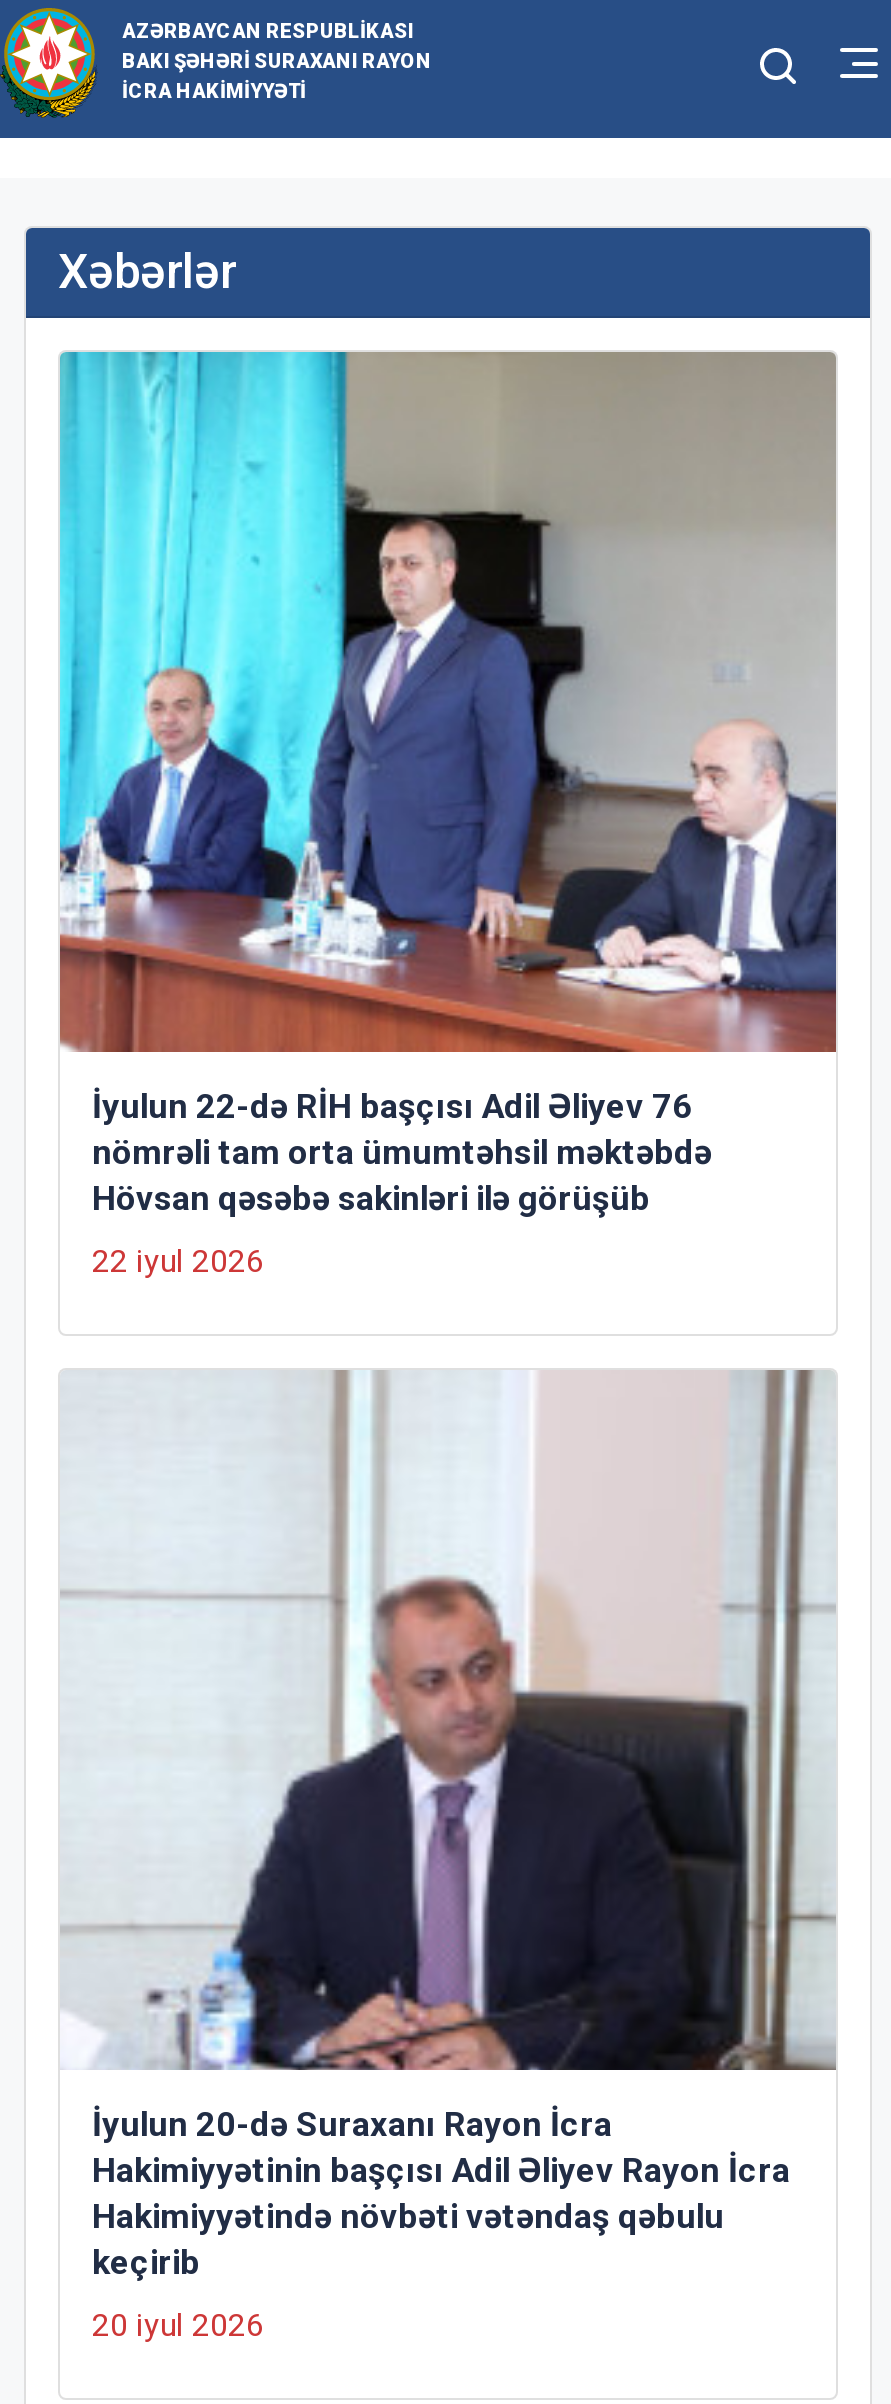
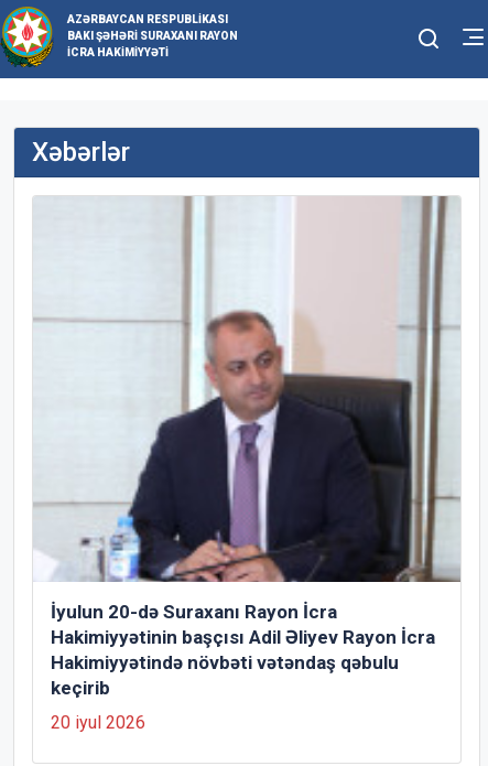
- [image]
- İyulun 22-də RİH başçısı Adil Əliyev 76
- nömrəli tam orta ümumtəhsil məktəbdə
- Hövsan qəsəbə sakinləri ilə görüşüb
- 22 iyul 2026
